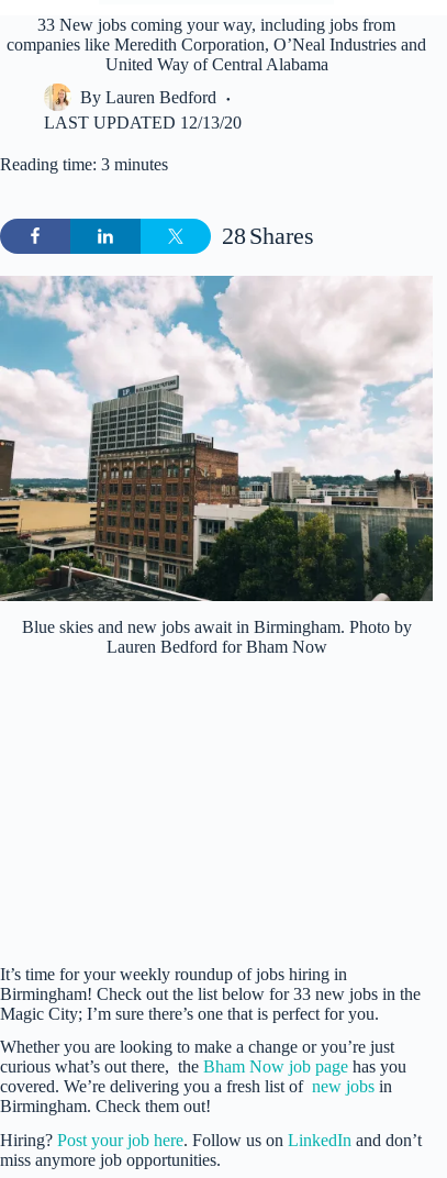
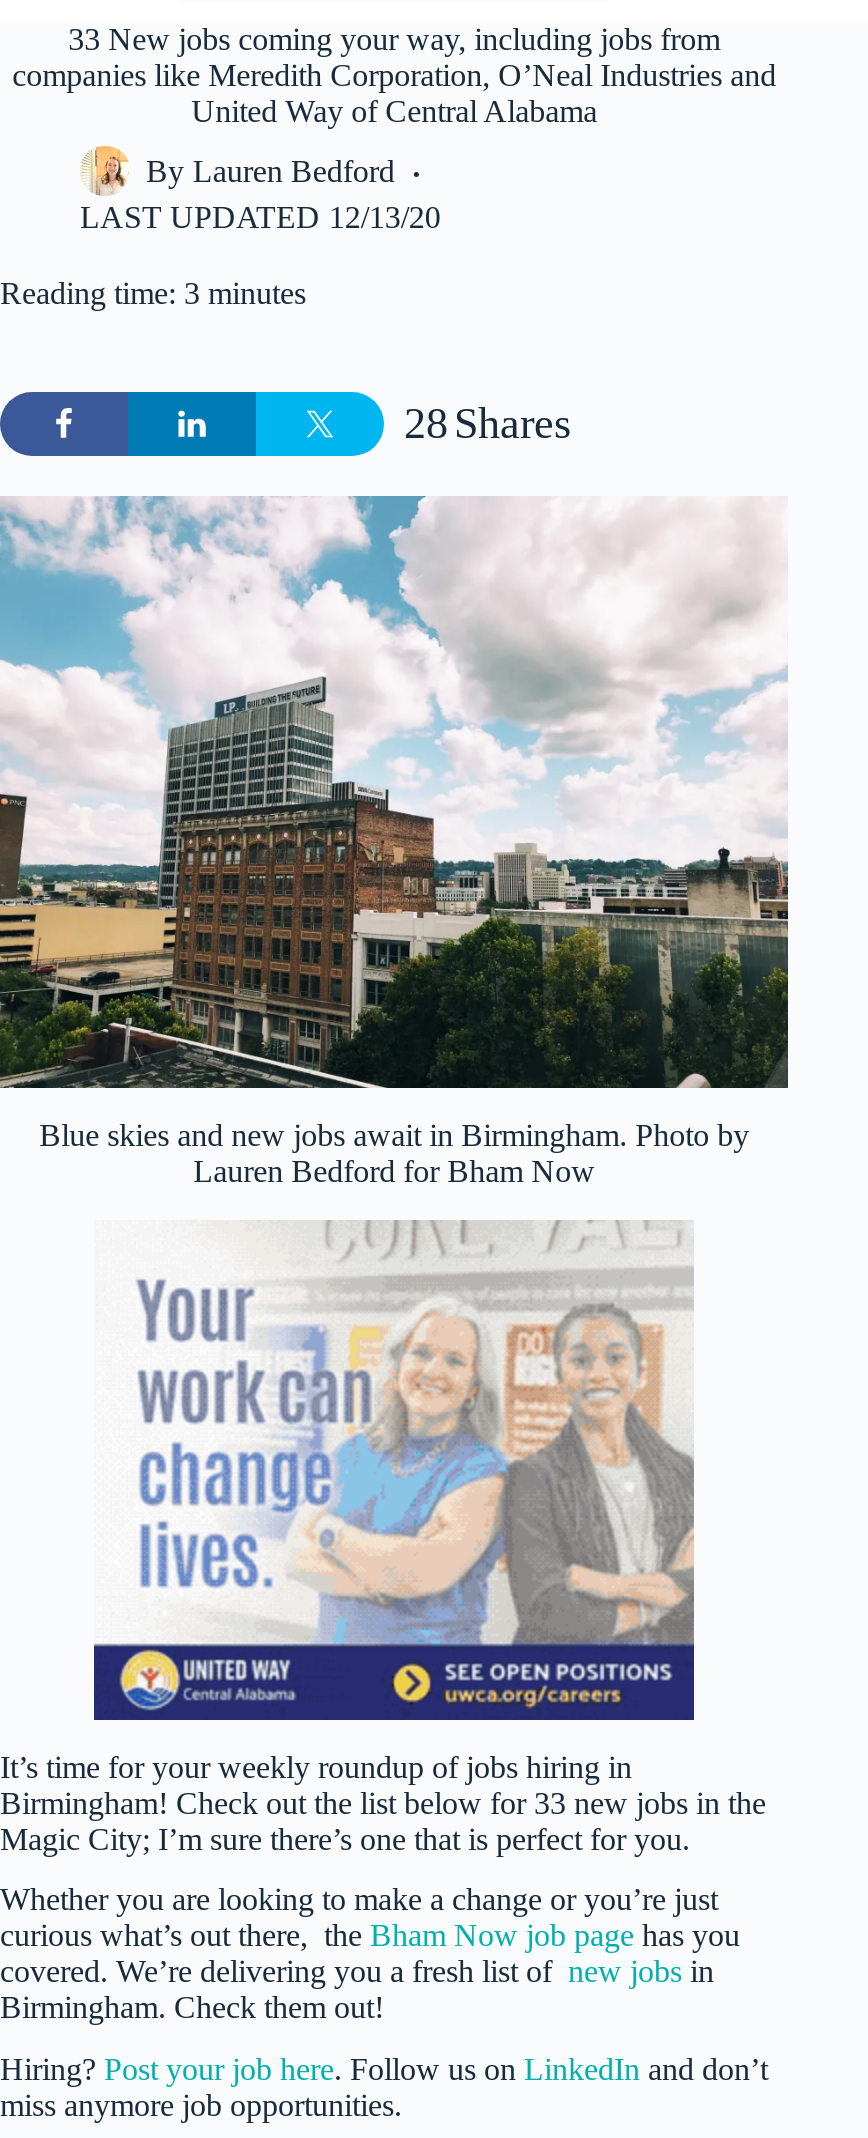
+ [image]
